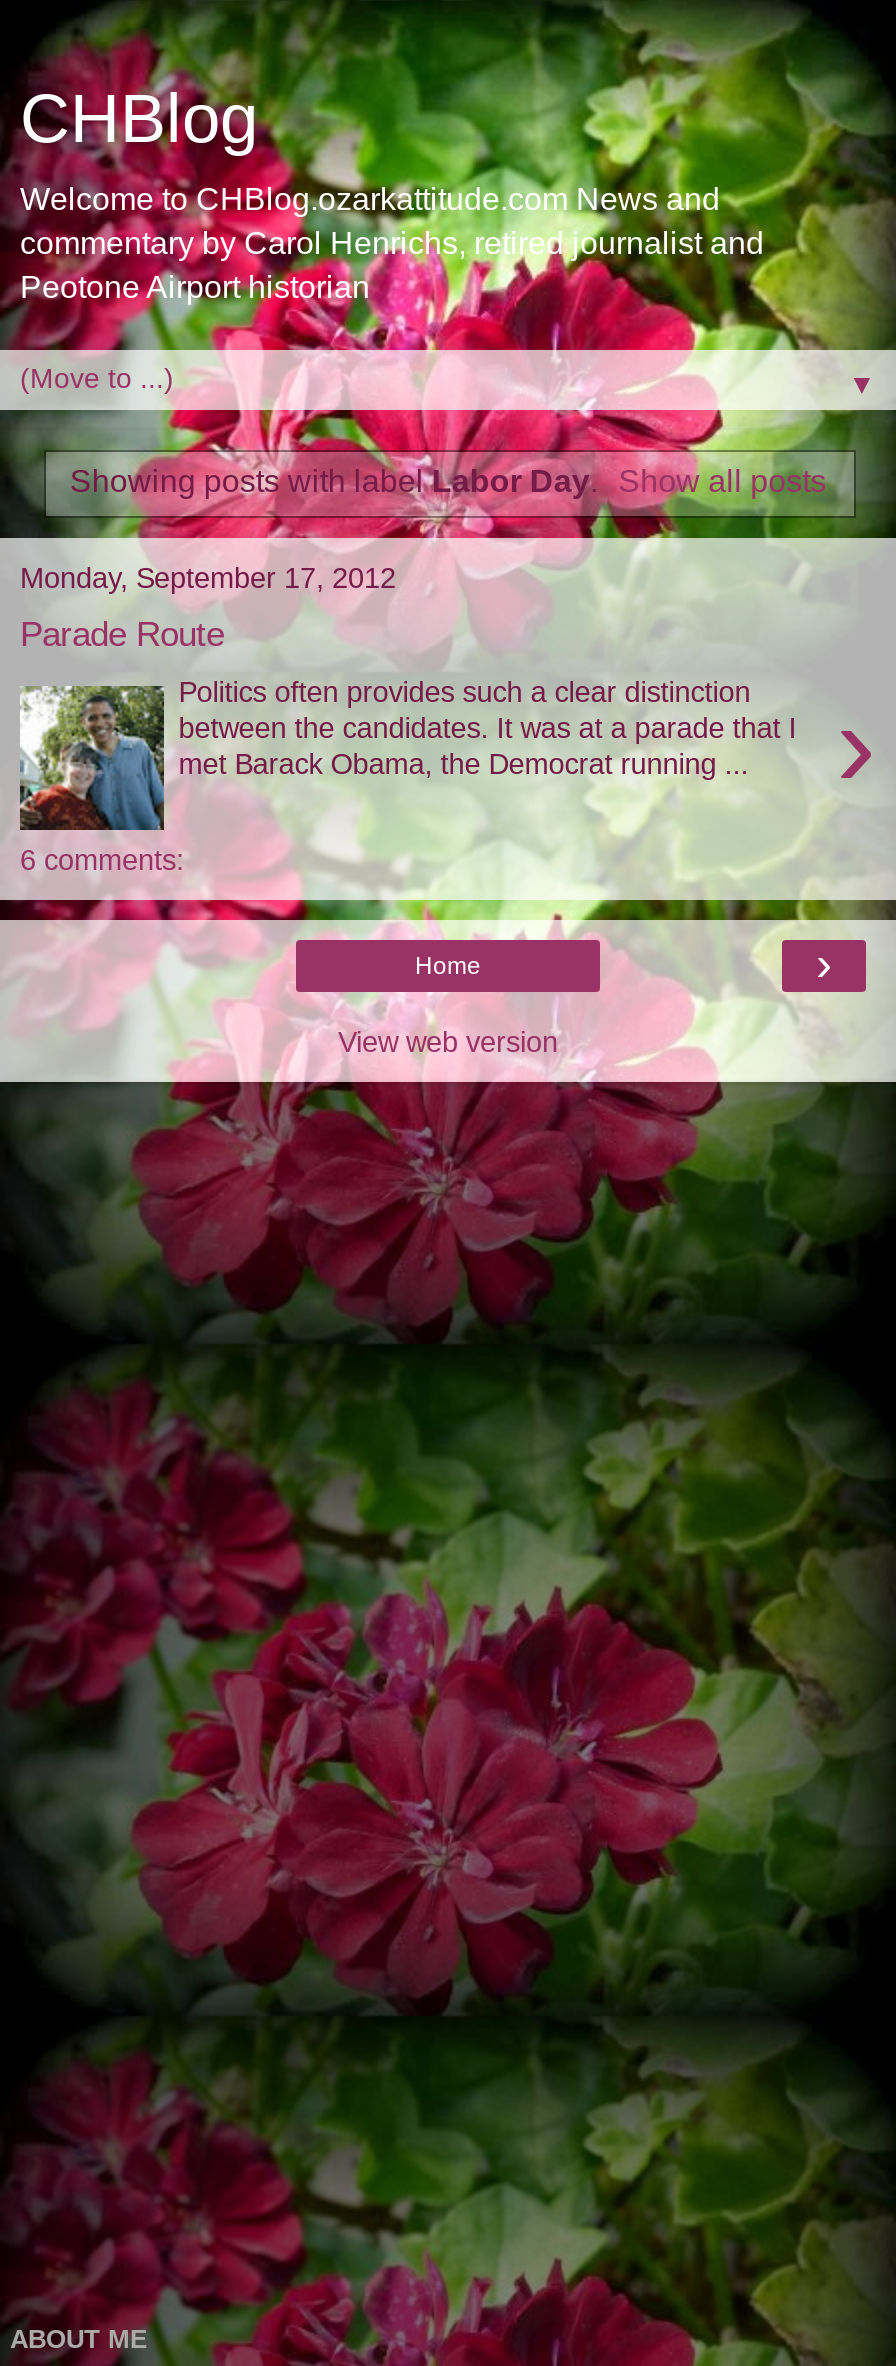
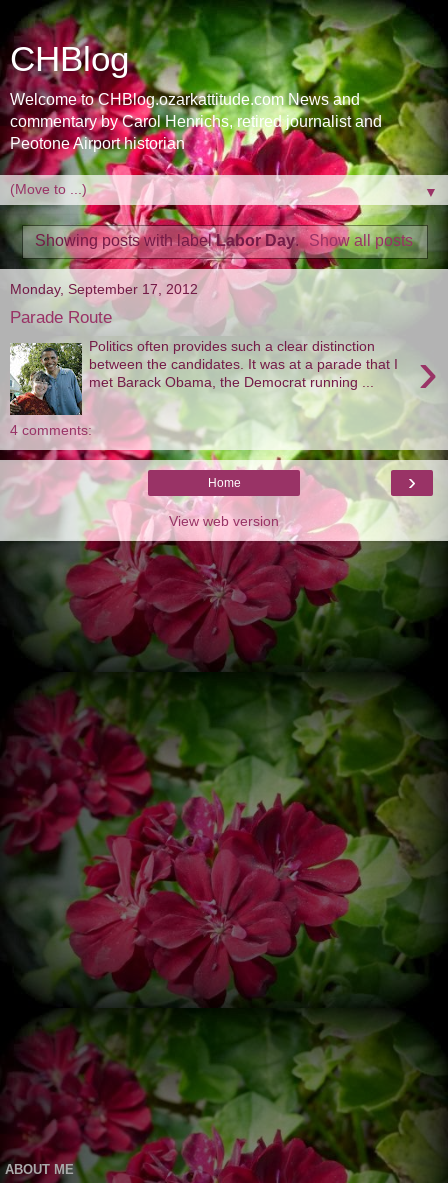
- 6 comments:
+ 4 comments:
